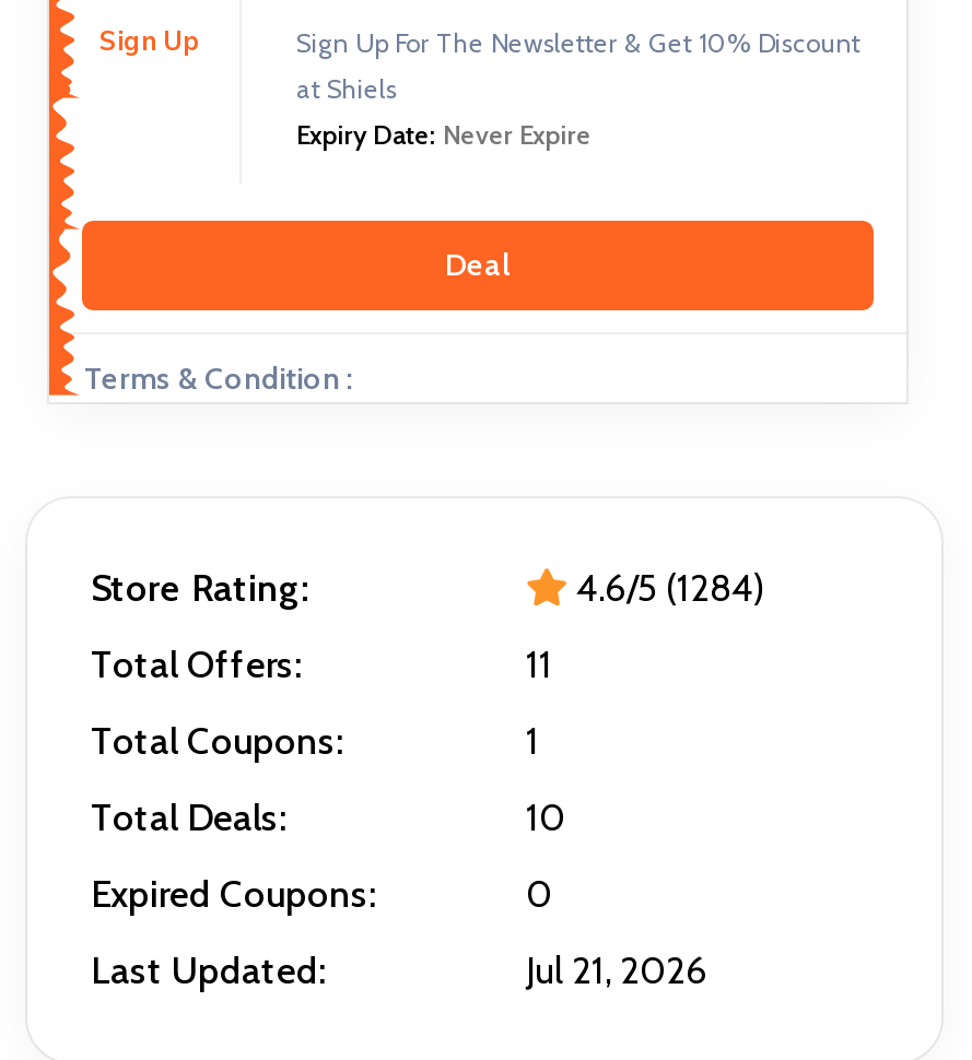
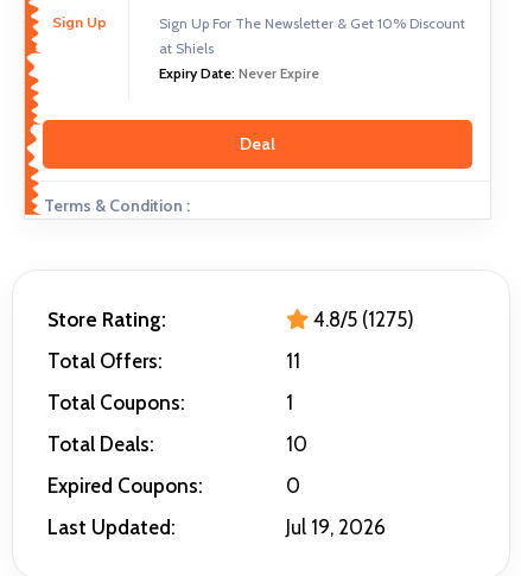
- 4.6/5 (1284)
+ 4.8/5 (1275)

- Jul 21, 2026
+ Jul 19, 2026
